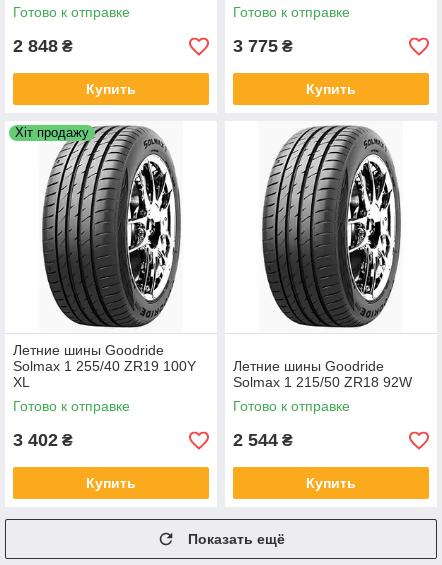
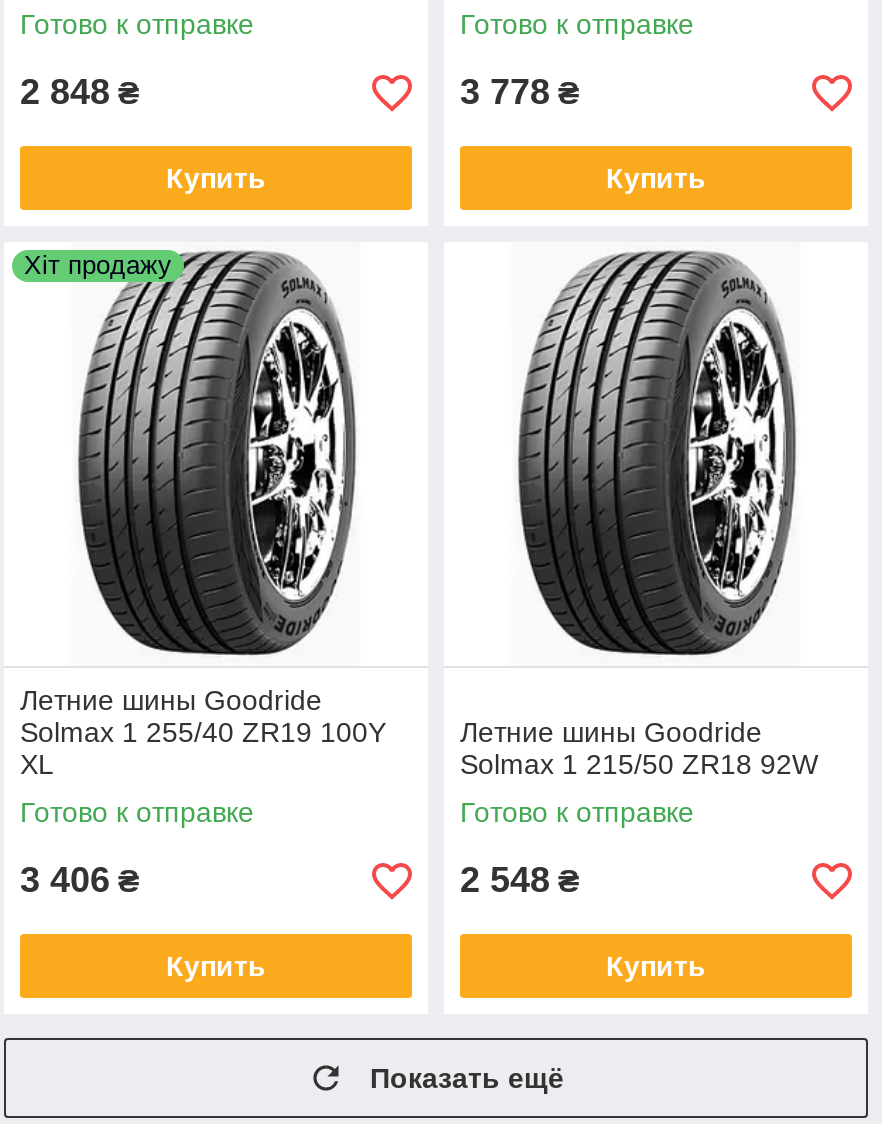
- 3 775 ₴
+ 3 778 ₴

- 3 402 ₴
+ 3 406 ₴

- 2 544 ₴
+ 2 548 ₴
